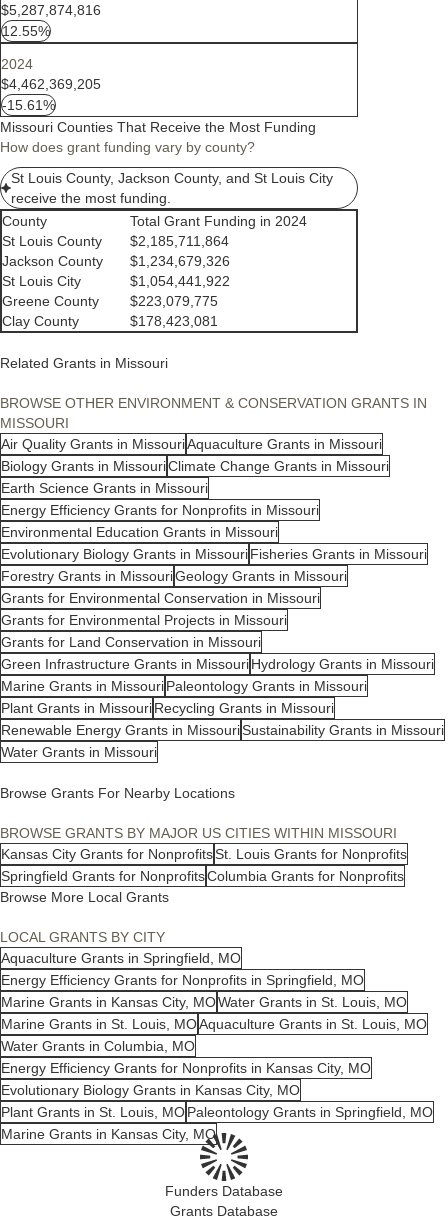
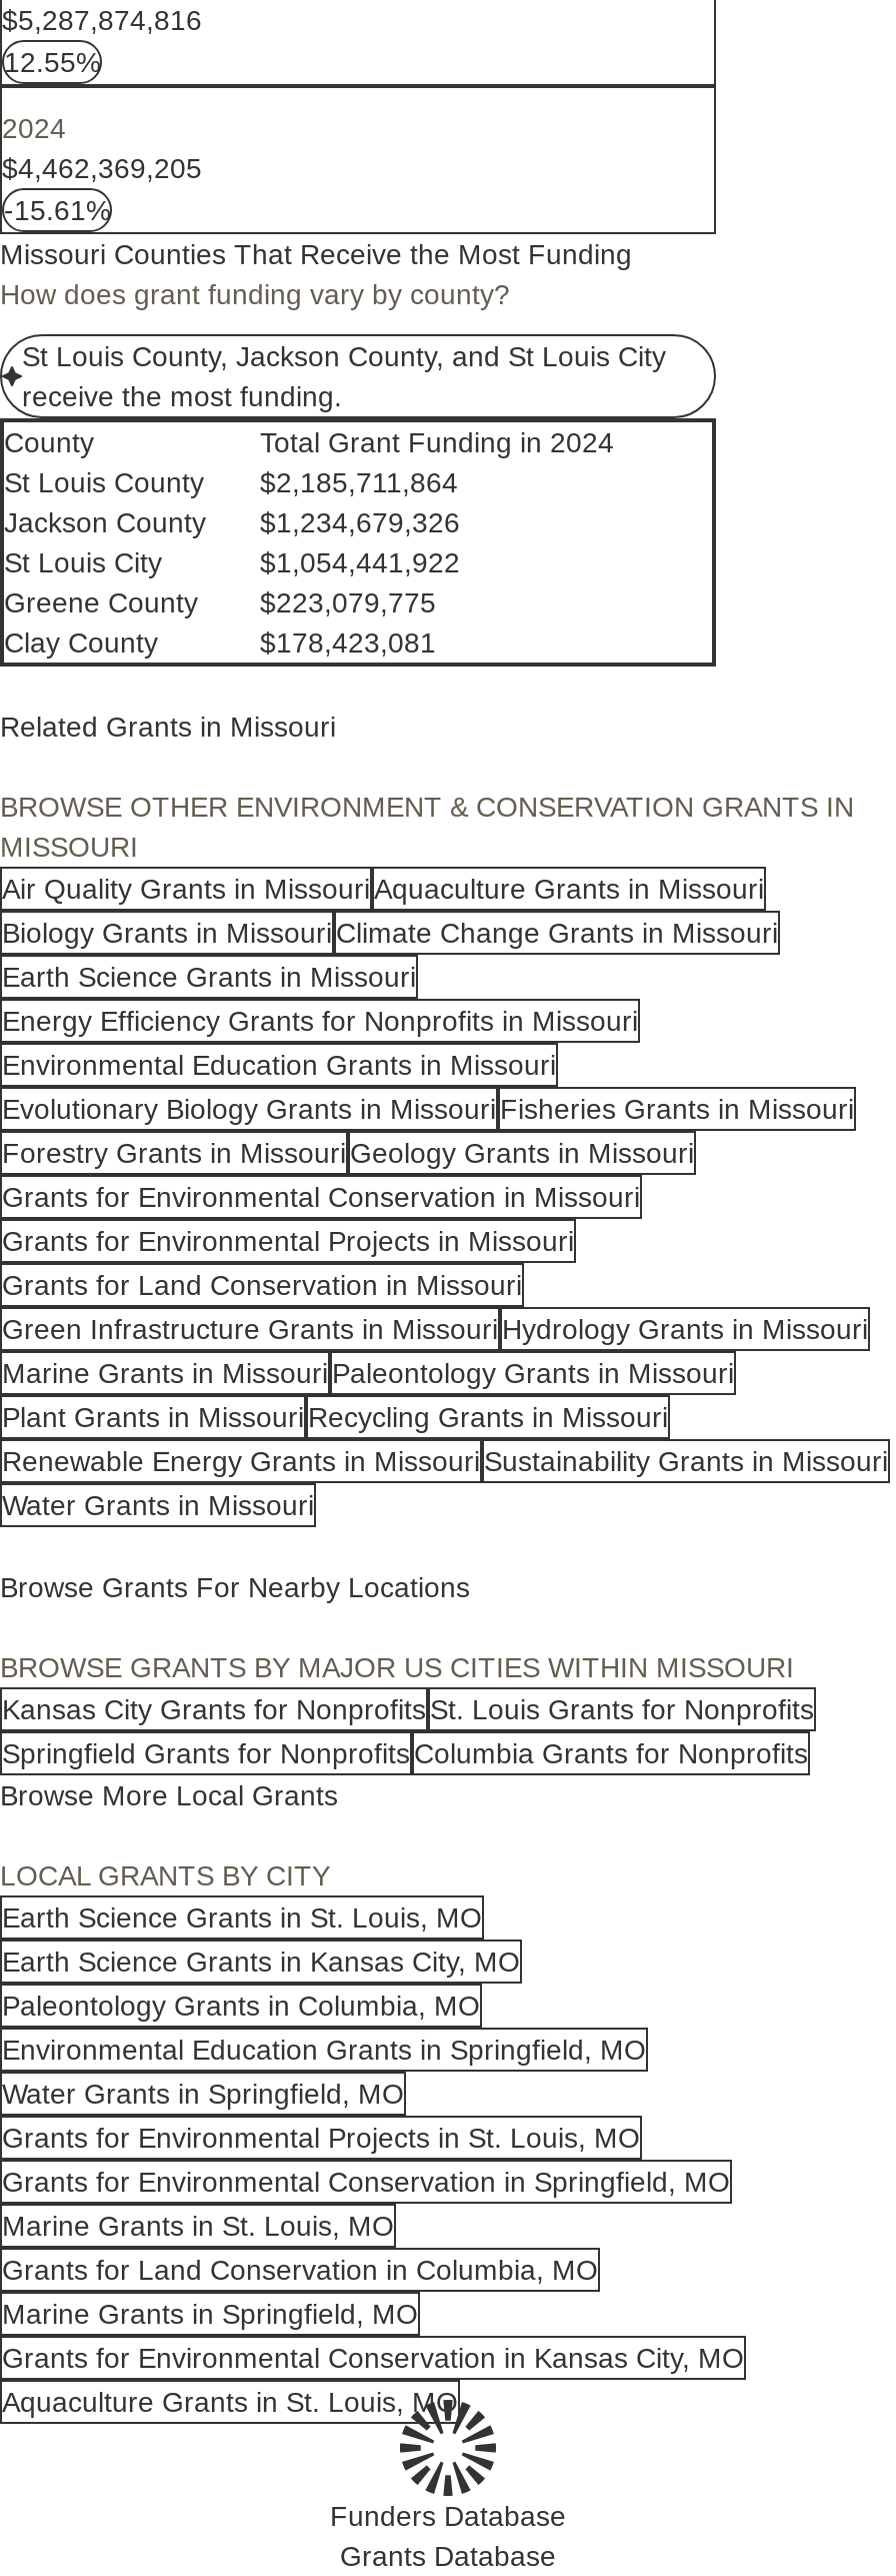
- Aquaculture Grants in Springfield, MO
- Energy Efficiency Grants for Nonprofits in Springfield, MO
- Marine Grants in Kansas City, MO Water Grants in St. Louis, MO
- Marine Grants in St. Louis, MO Aquaculture Grants in St. Louis, MO
- Water Grants in Columbia, MO
- Energy Efficiency Grants for Nonprofits in Kansas City, MO
- Evolutionary Biology Grants in Kansas City, MO
- Plant Grants in St. Louis, MO Paleontology Grants in Springfield, MO
- Marine Grants in Kansas City, MO
+ Earth Science Grants in St. Louis, MO
+ Earth Science Grants in Kansas City, MO
+ Paleontology Grants in Columbia, MO
+ Environmental Education Grants in Springfield, MO
+ Water Grants in Springfield, MO
+ Grants for Environmental Projects in St. Louis, MO
+ Grants for Environmental Conservation in Springfield, MO
+ Marine Grants in St. Louis, MO
+ Grants for Land Conservation in Columbia, MO
+ Marine Grants in Springfield, MO
+ Grants for Environmental Conservation in Kansas City, MO
+ Aquaculture Grants in St. Louis, MO
